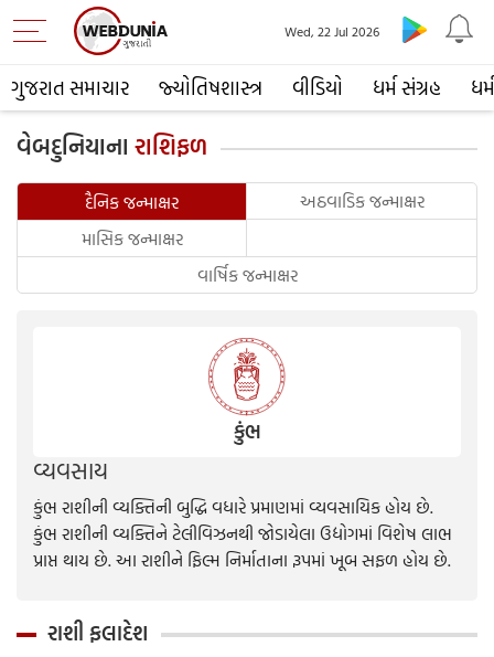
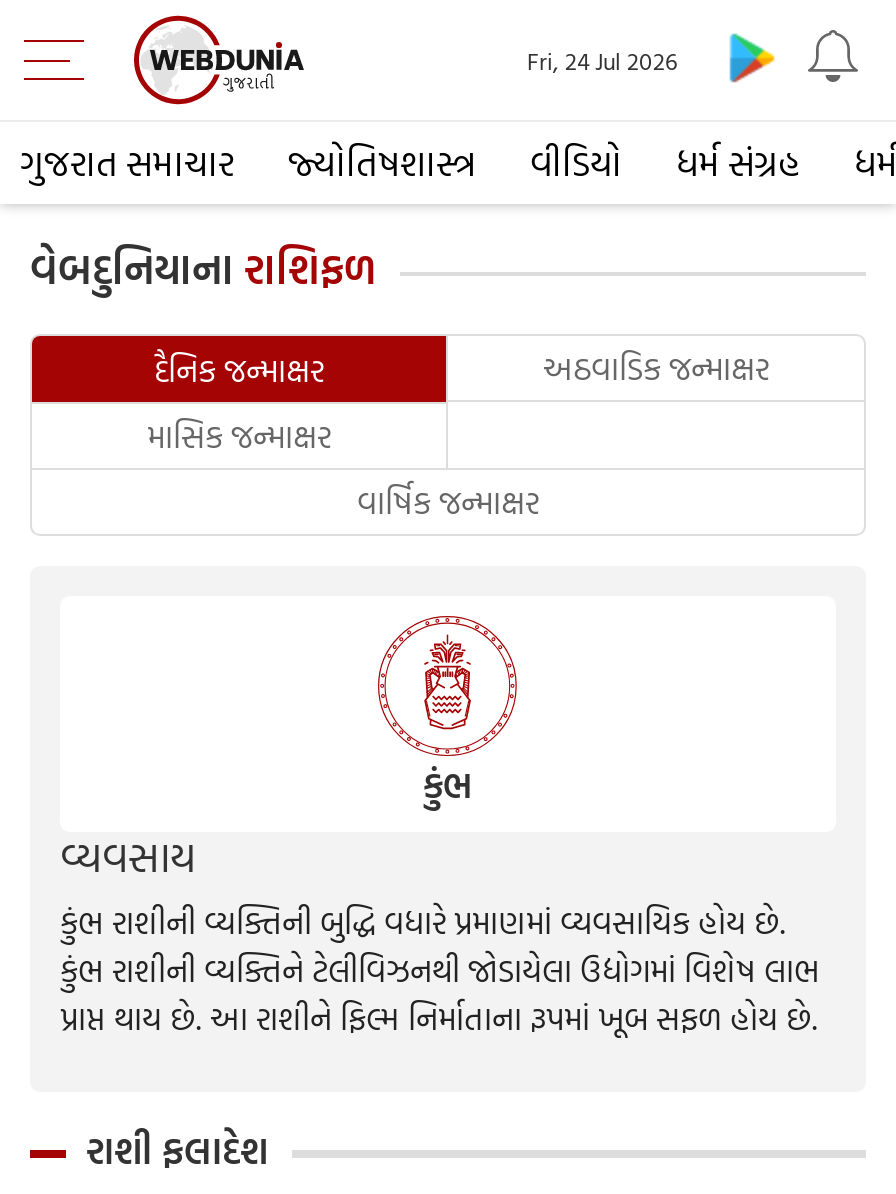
- Wed, 22 Jul 2026
+ Fri, 24 Jul 2026
